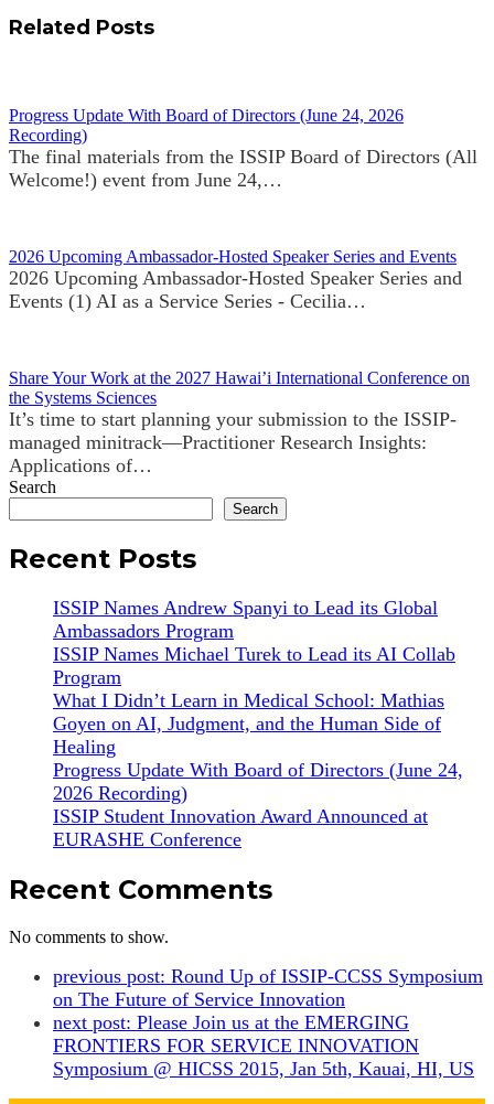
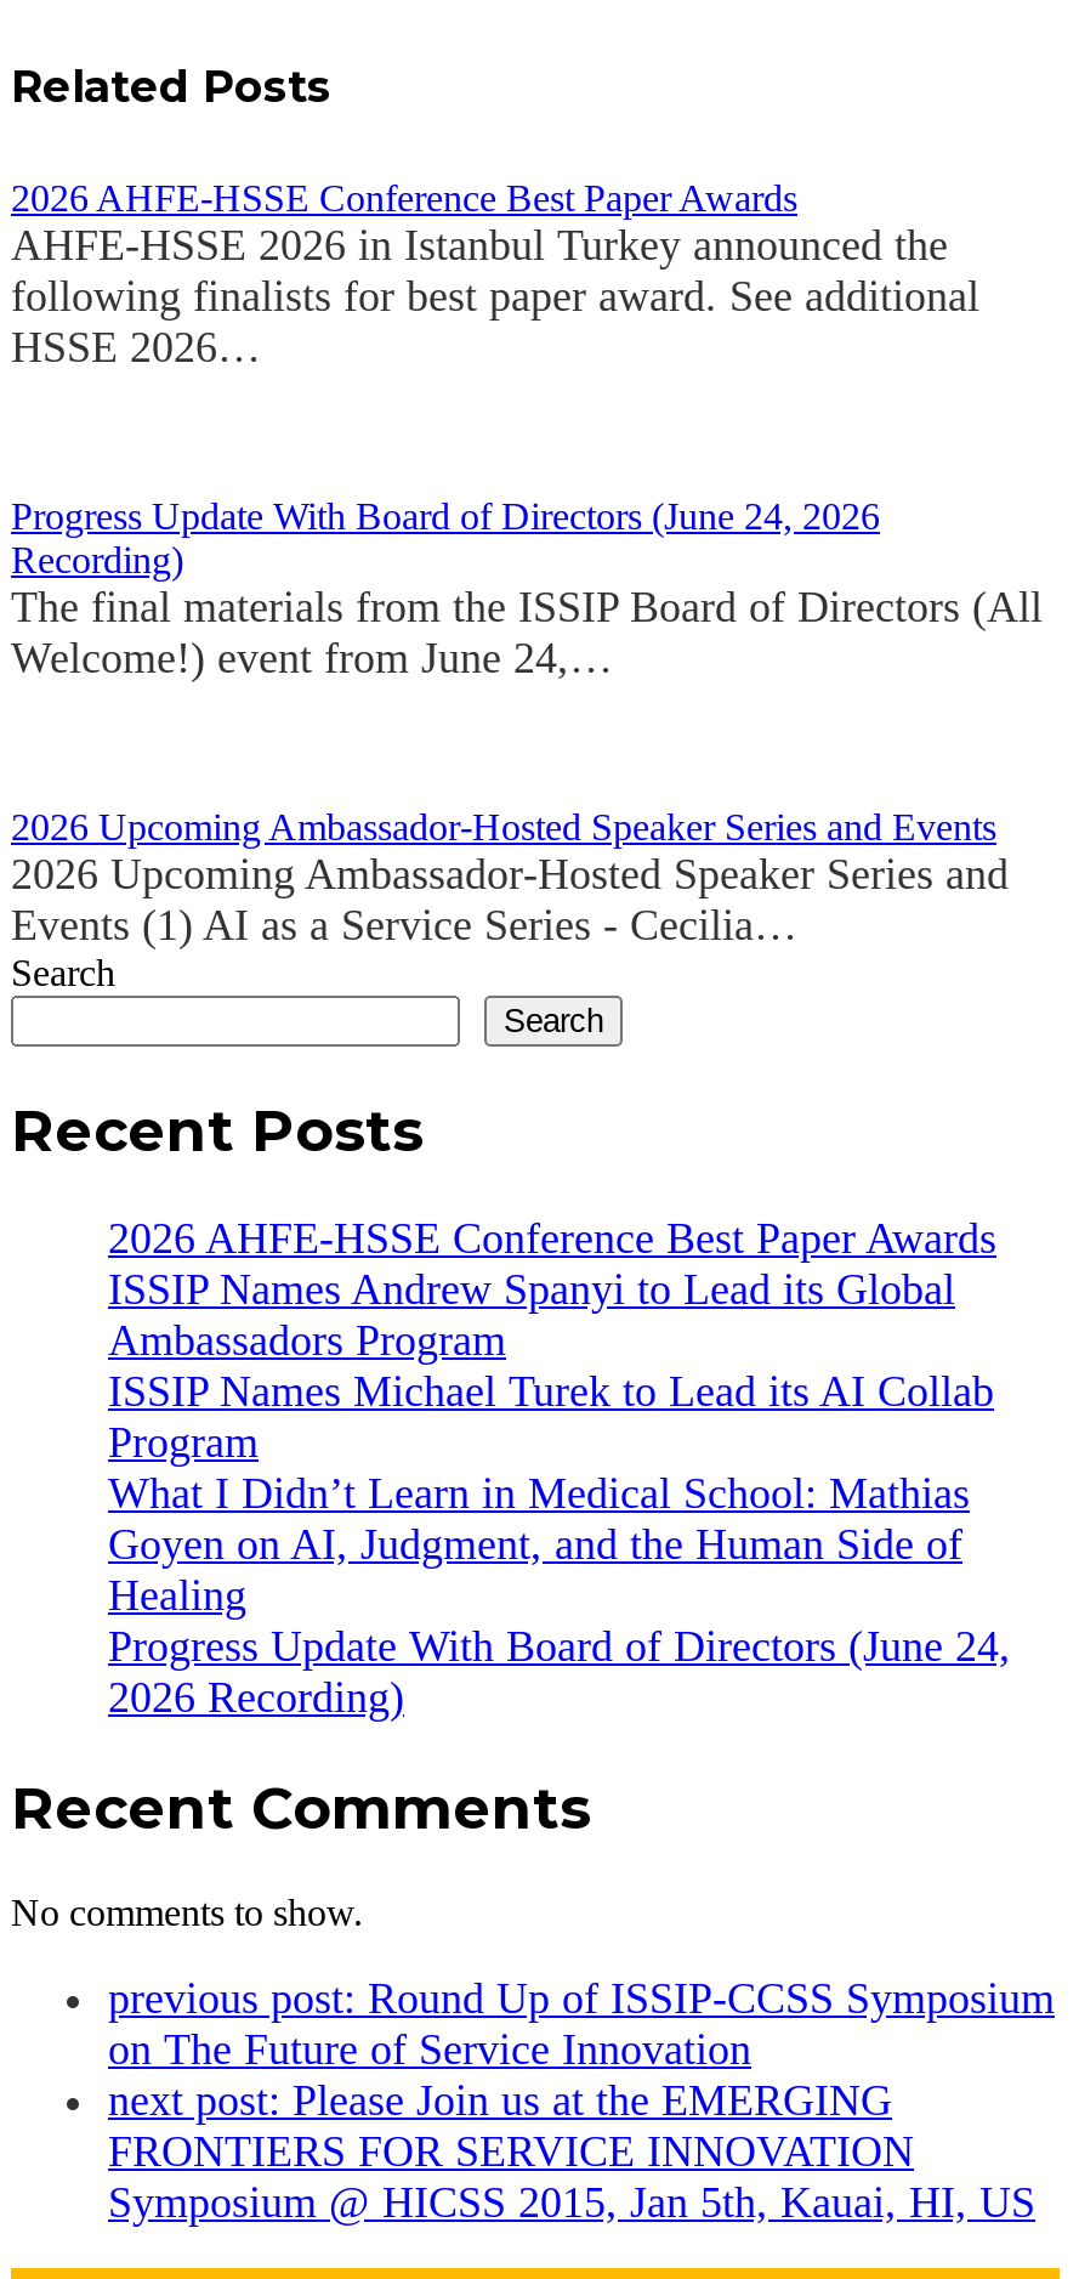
+ 2026 AHFE-HSSE Conference Best Paper Awards
+ AHFE-HSSE 2026 in Istanbul Turkey announced the
+ following finalists for best paper award. See additional
+ HSSE 2026…

moved down: Progress Update With Board of Directors (June 24, 2026 | Recording) | The final materials from the ISSIP Board of Directors (All | Welcome!) event from June 24,… | 2026 Upcoming Ambassador-Hosted Speaker Series and Events | 2026 Upcoming Ambassador-Hosted Speaker Series and | Events (1) AI as a Service Series - Cecilia…

- Share Your Work at the 2027 Hawai’i International Conference on
- the Systems Sciences
- It’s time to start planning your submission to the ISSIP-
- managed minitrack—Practitioner Research Insights:
- Applications of…

+ 2026 AHFE-HSSE Conference Best Paper Awards

- ISSIP Student Innovation Award Announced at
- EURASHE Conference
